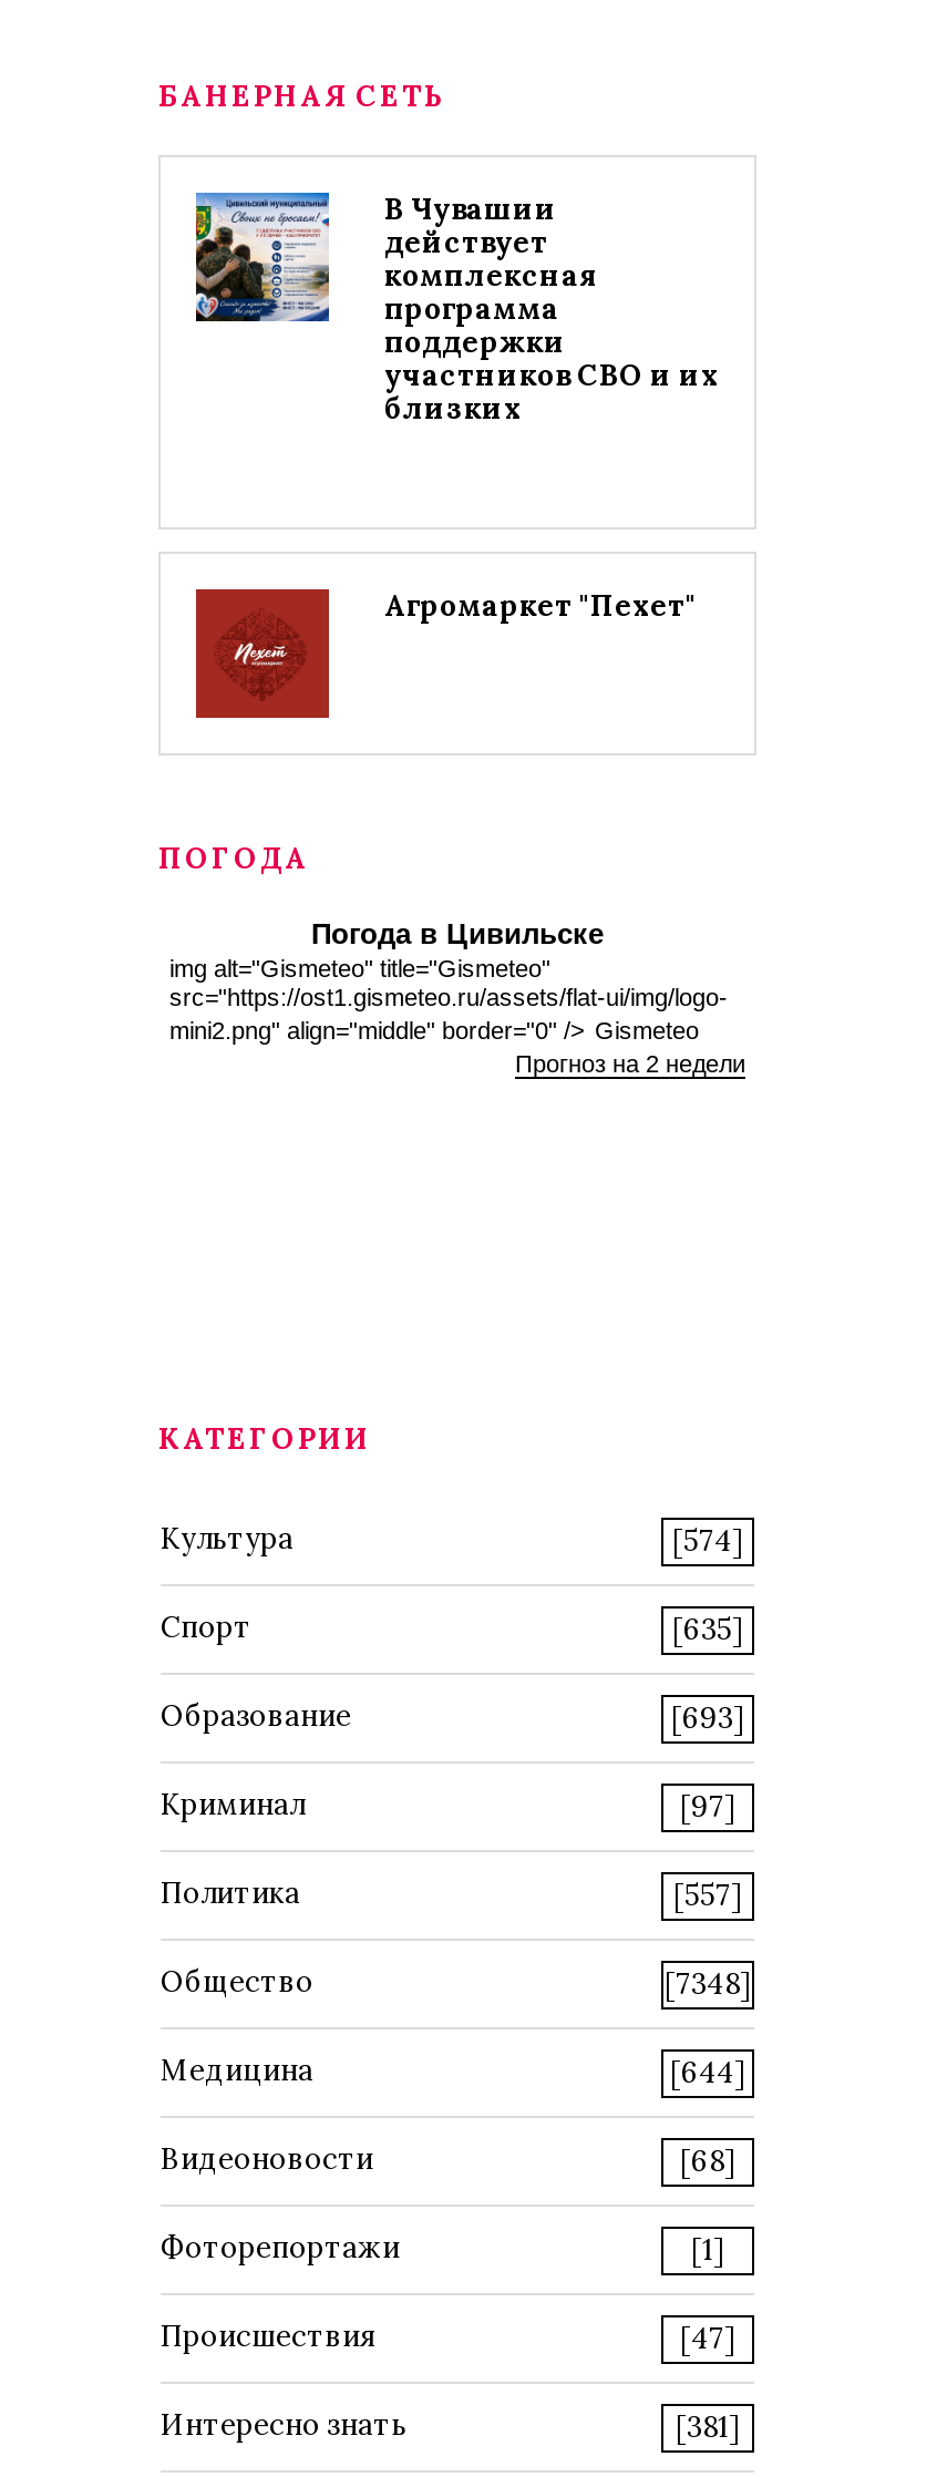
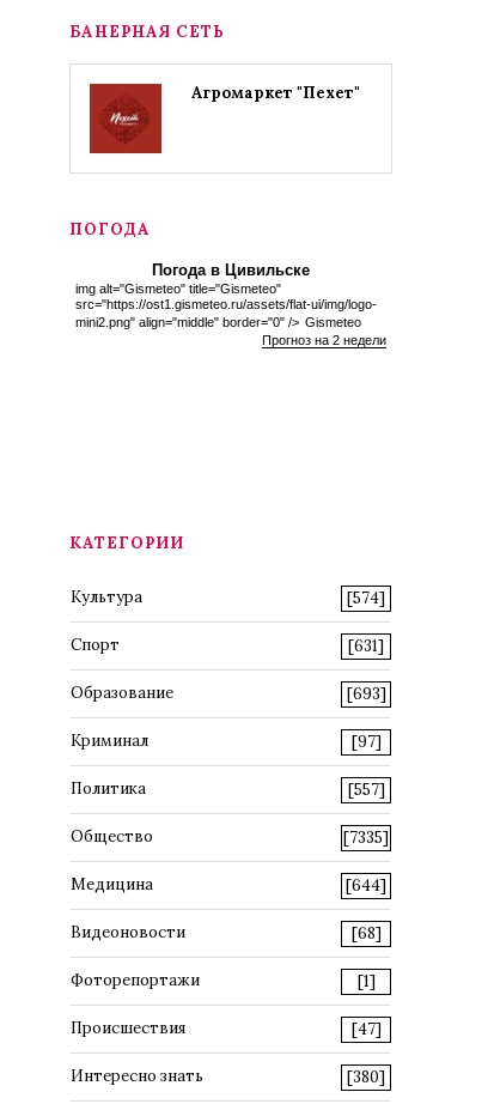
- [image]
- В Чувашии
- действует
- комплексная
- программа
- поддержки
- участников СВО и их
- близких

- [635]
+ [631]

- [7348]
+ [7335]

- [381]
+ [380]
